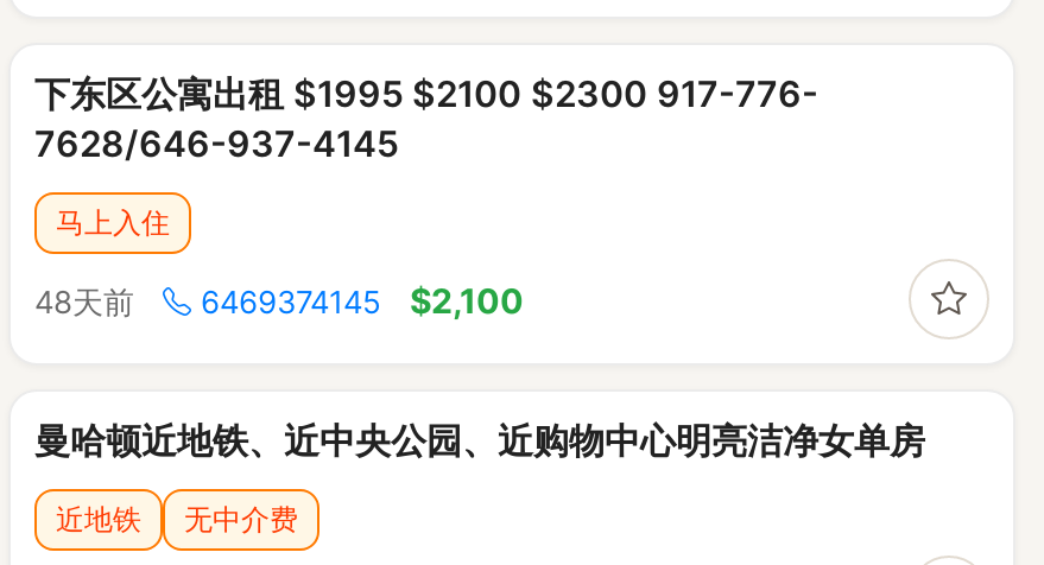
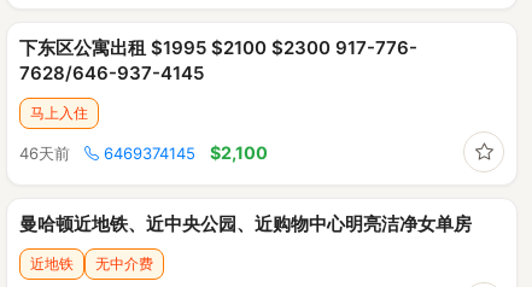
- 48天前 6469374145 $2,100
+ 46天前 6469374145 $2,100
